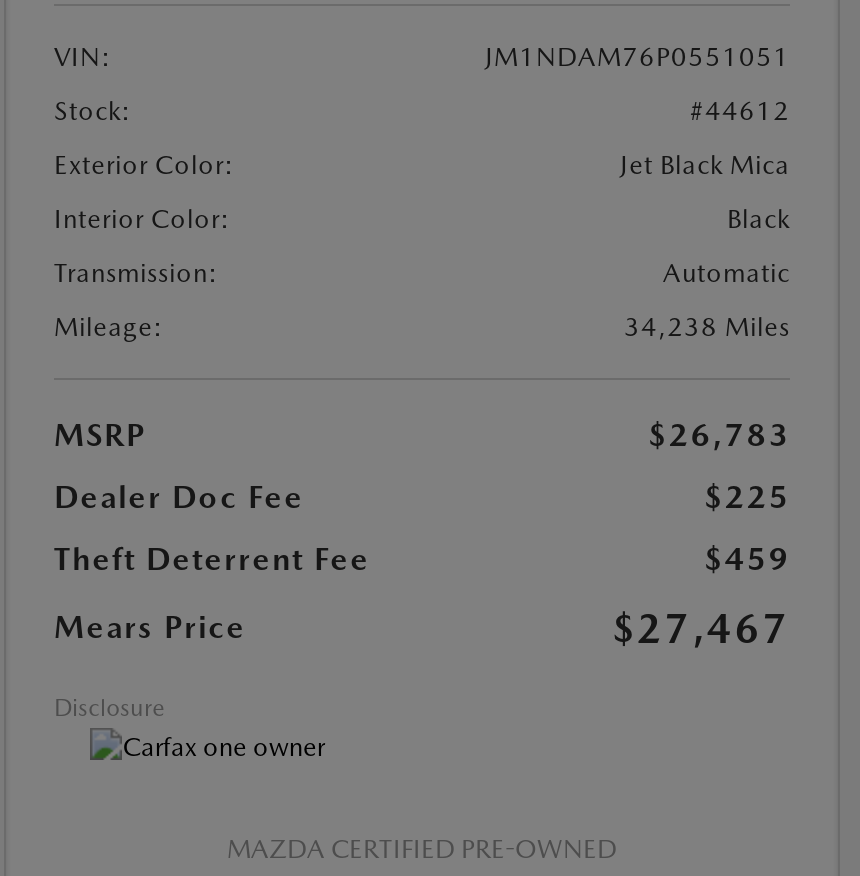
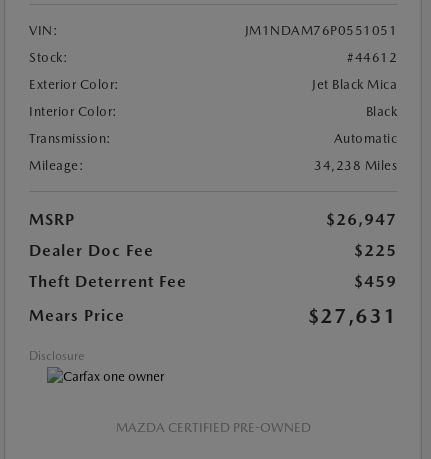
- $26,783
+ $26,947

- $27,467
+ $27,631
